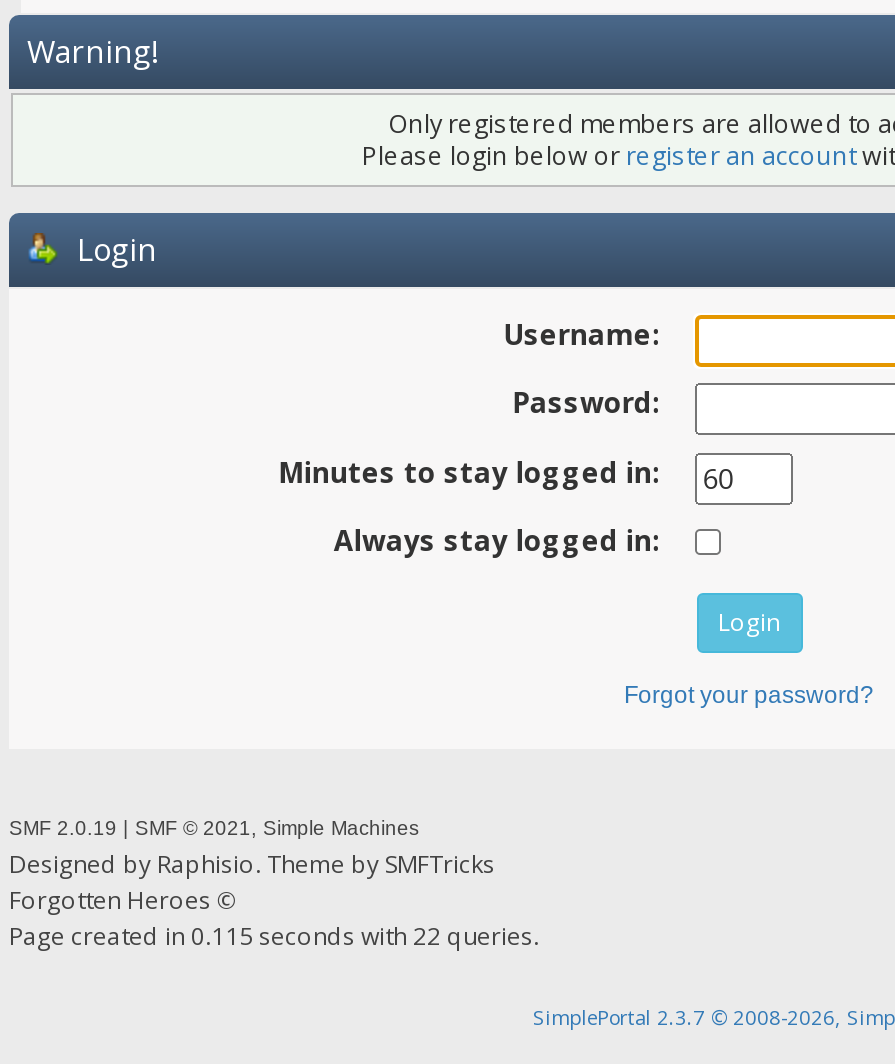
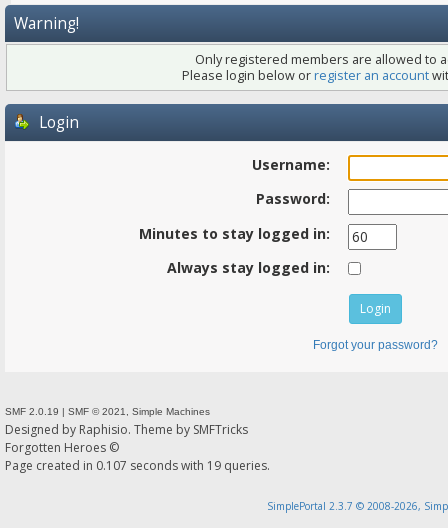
- Page created in 0.115 seconds with 22 queries.
+ Page created in 0.107 seconds with 19 queries.
